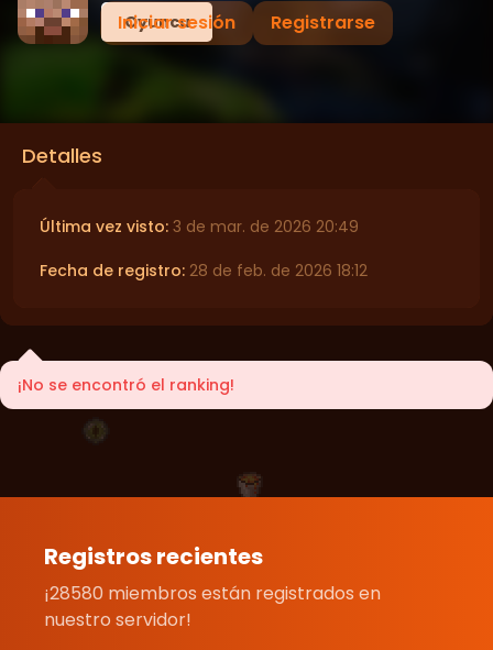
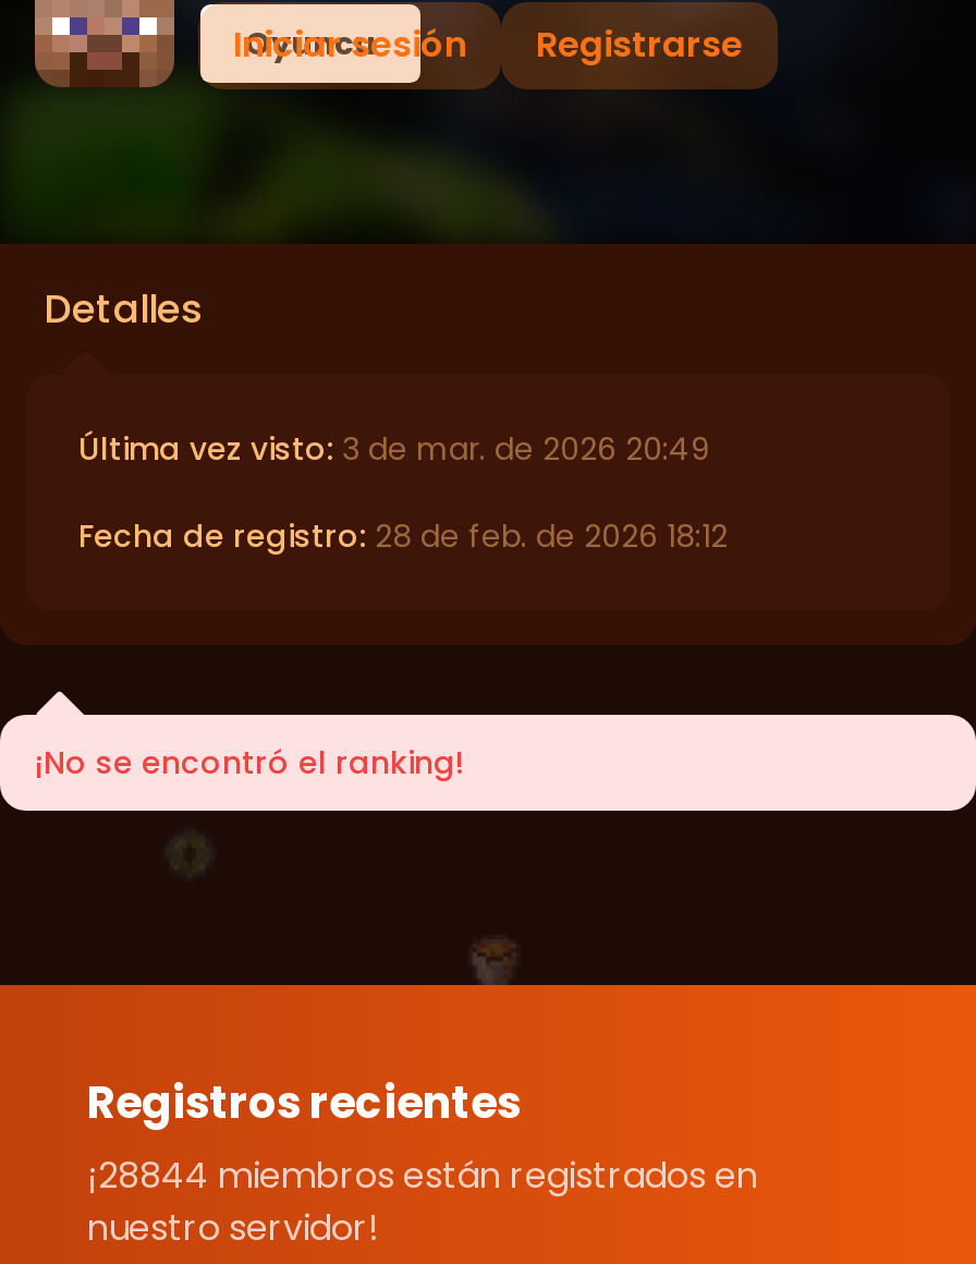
- ¡28580 miembros están registrados en
+ ¡28844 miembros están registrados en
